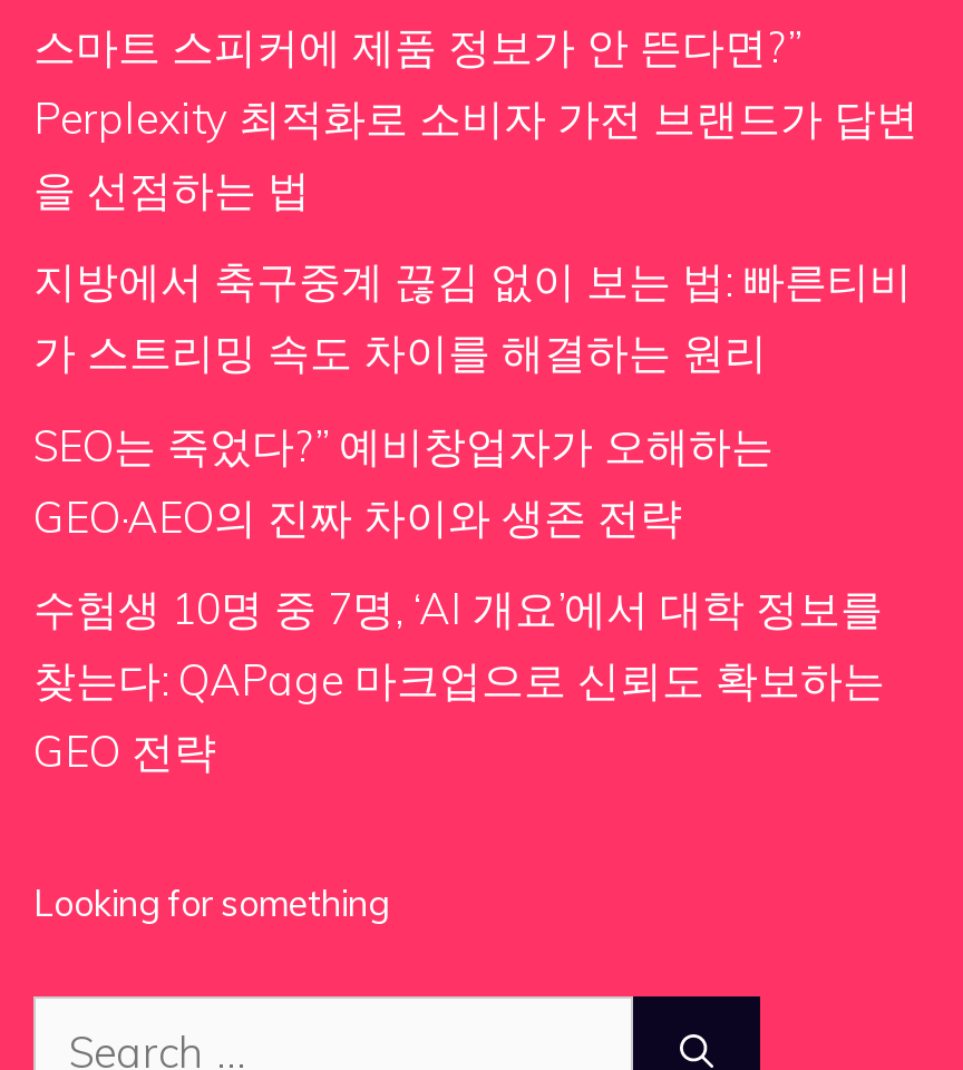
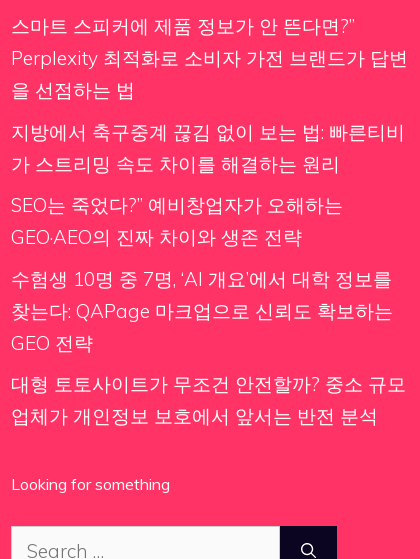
+ 대형 토토사이트가 무조건 안전할까? 중소 규모
+ 업체가 개인정보 보호에서 앞서는 반전 분석
